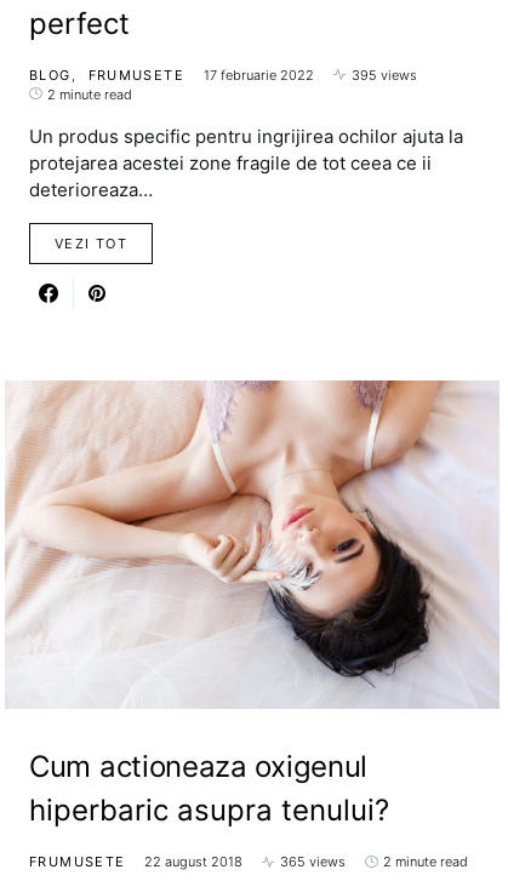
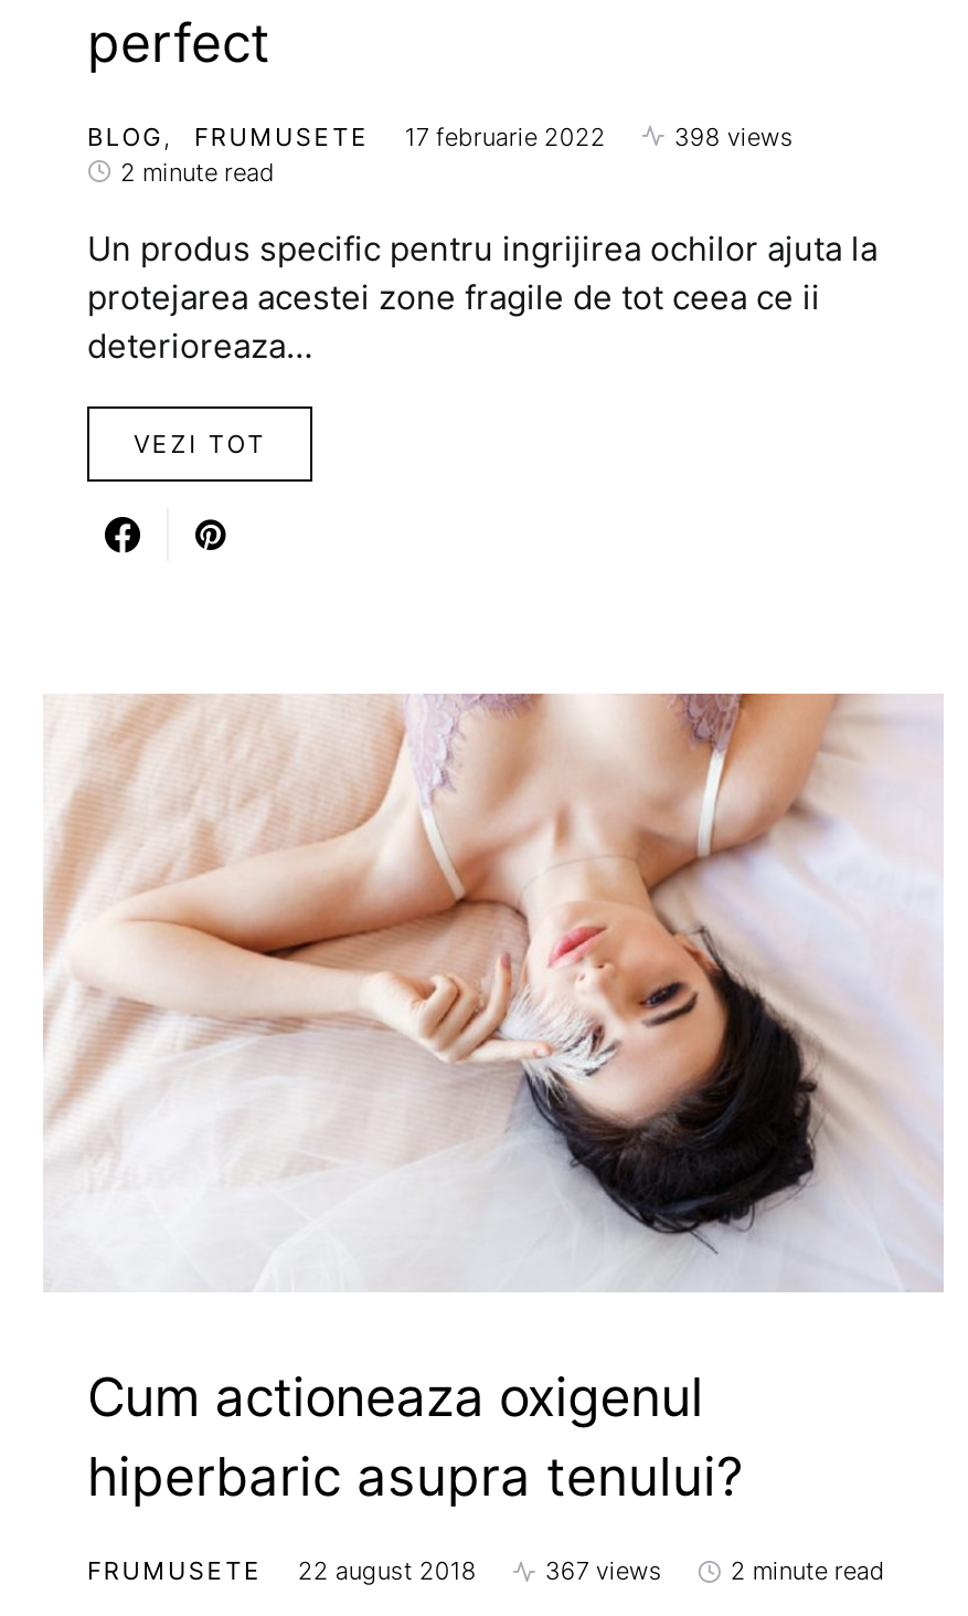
- 395 views
+ 398 views

- 365 views
+ 367 views
